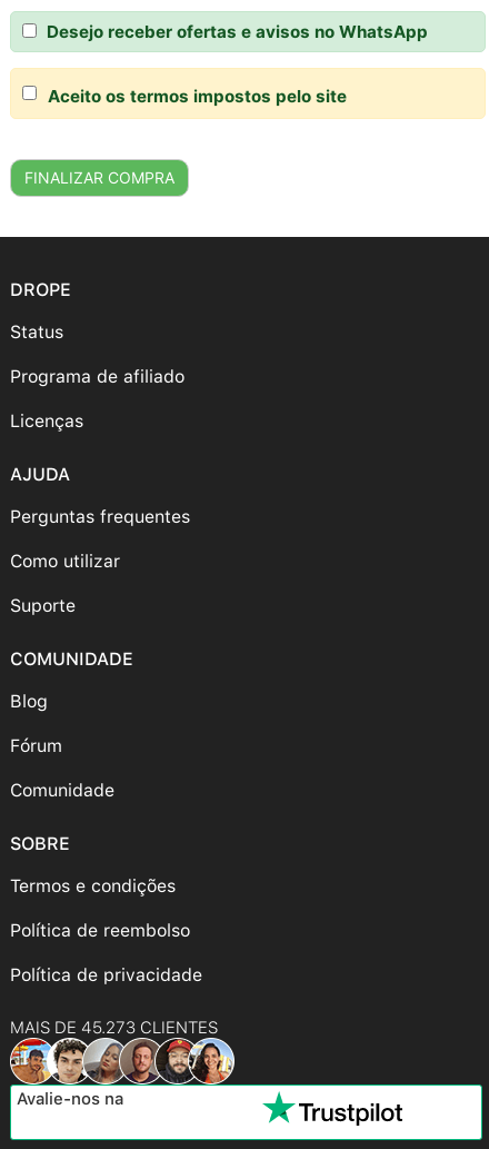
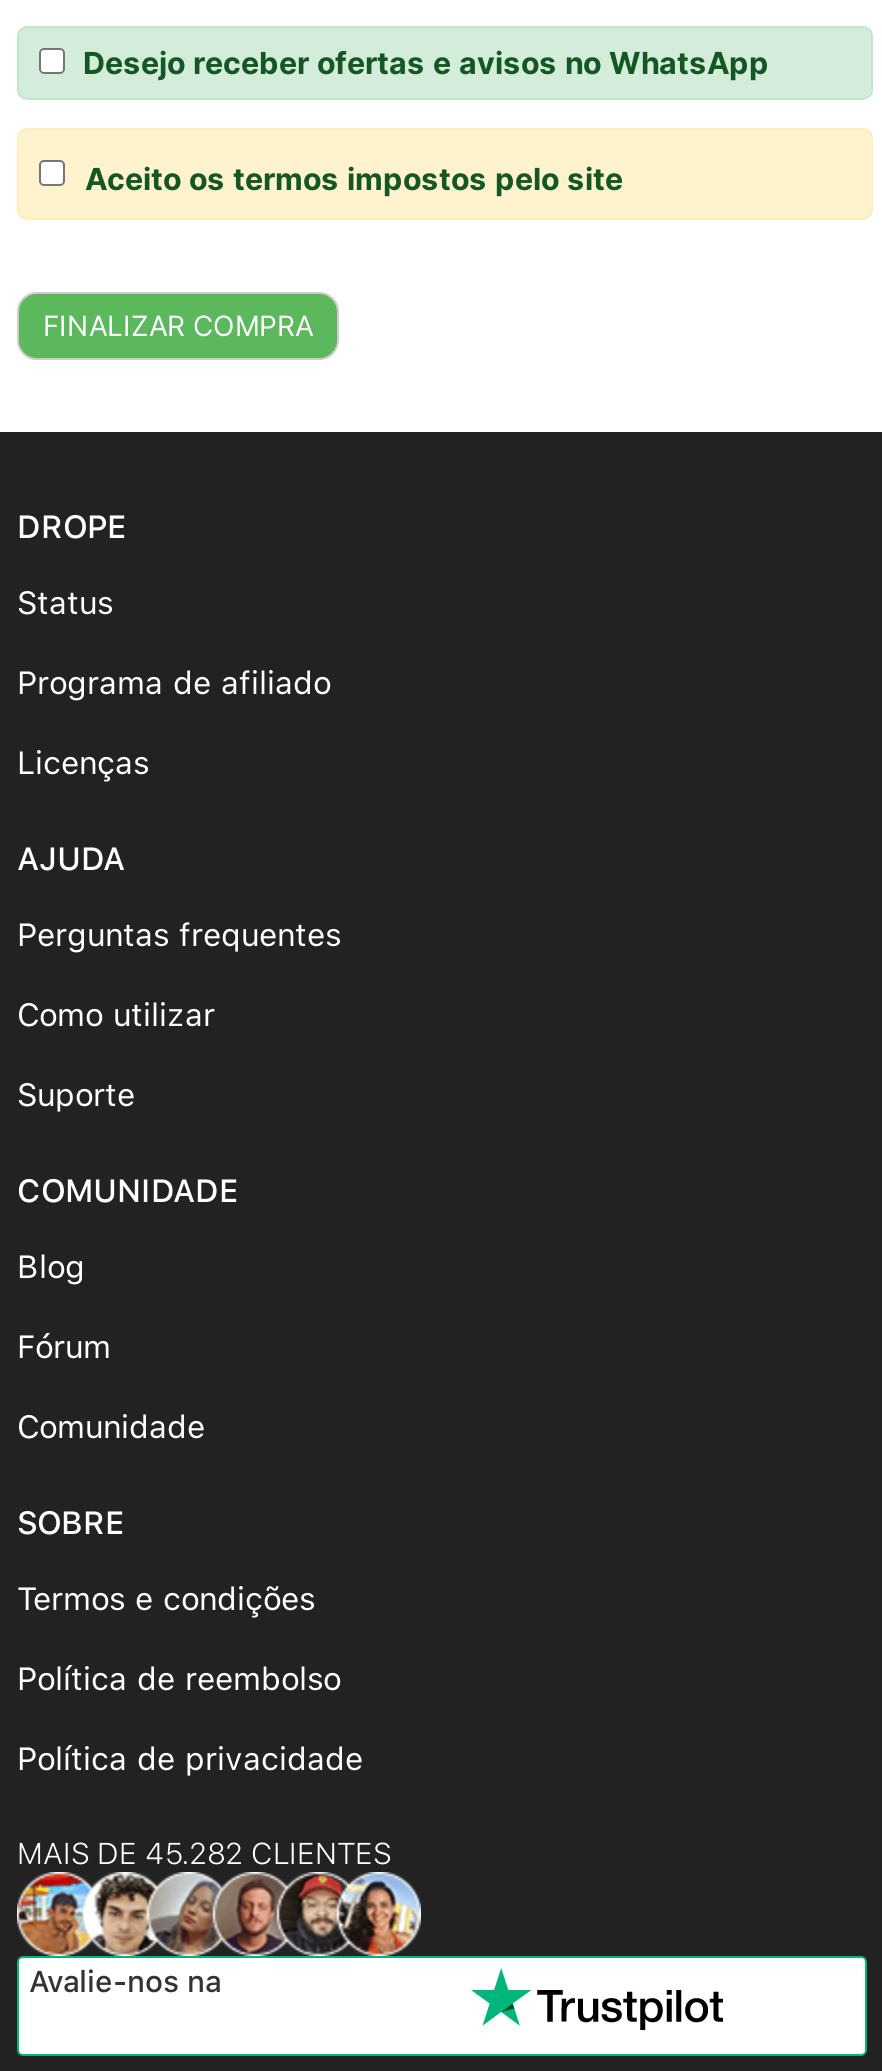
- MAIS DE 45.273 CLIENTES
+ MAIS DE 45.282 CLIENTES
